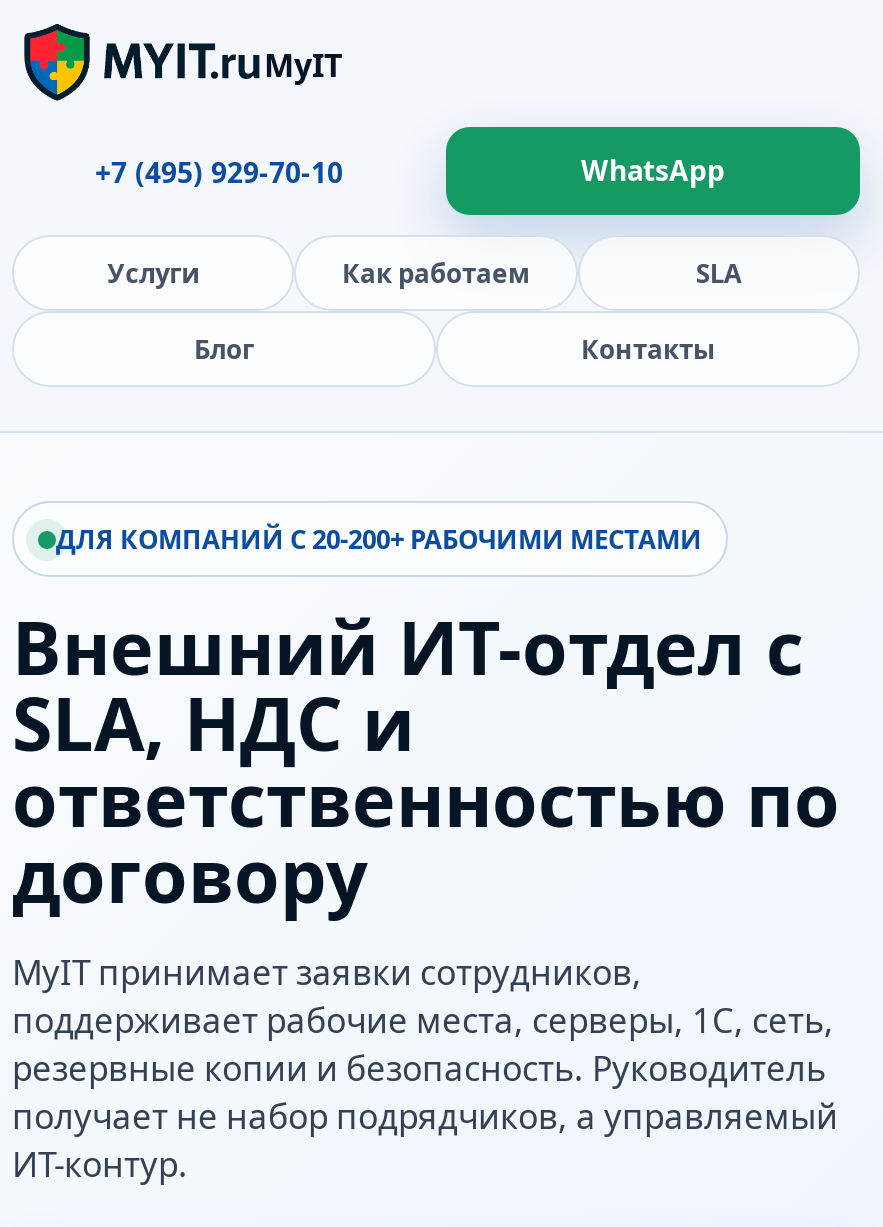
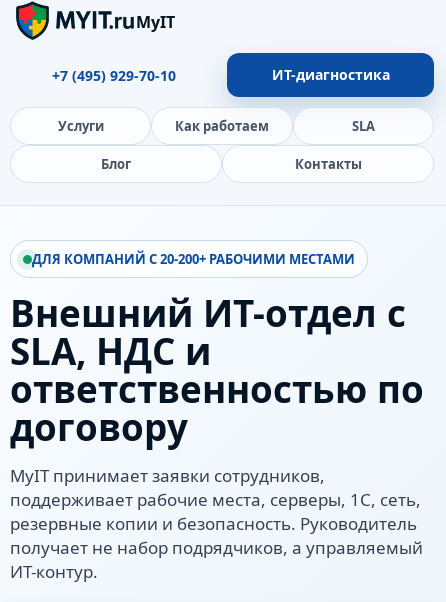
- WhatsApp
+ ИТ-диагностика
